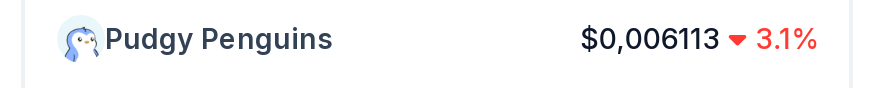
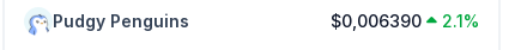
- $0,006113
- 3.1%
+ $0,006390
+ 2.1%
